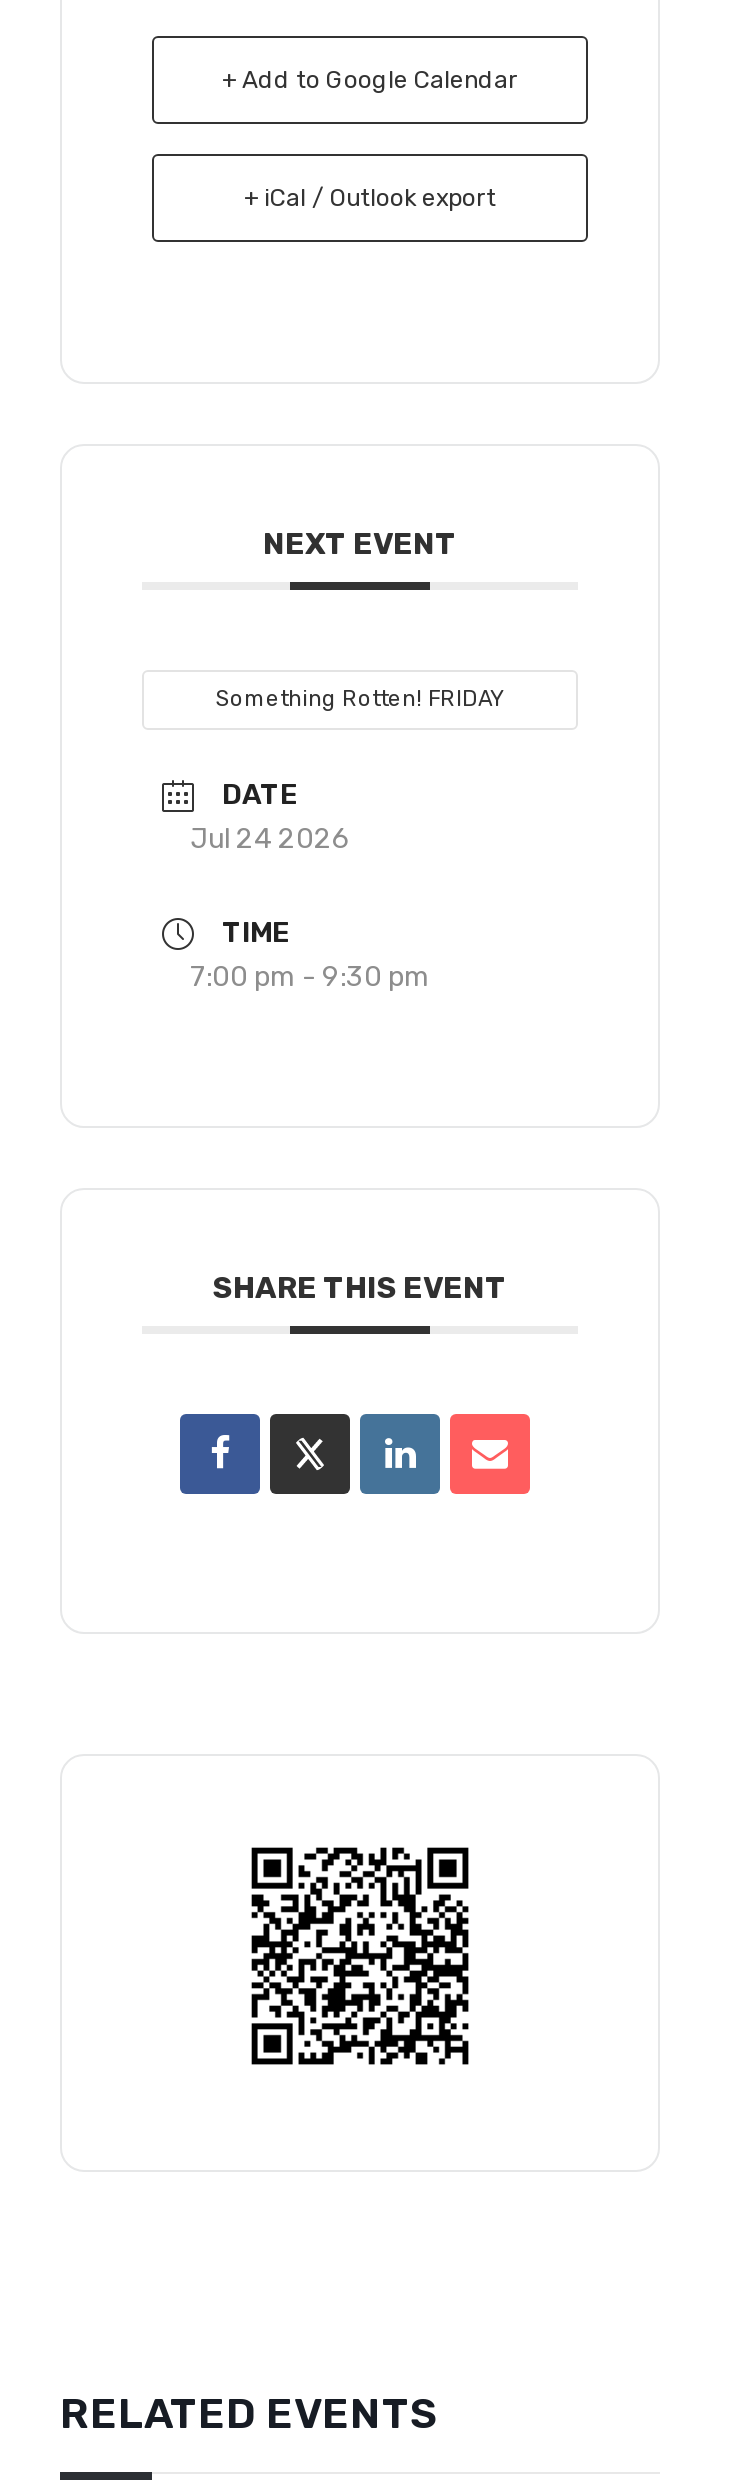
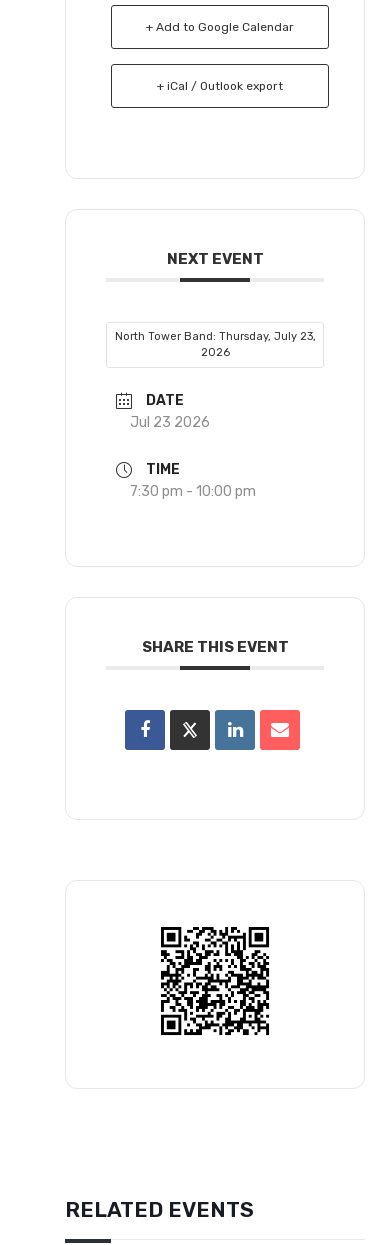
- Something Rotten! FRIDAY
+ North Tower Band: Thursday, July 23,
+ 2026

- Jul 24 2026
+ Jul 23 2026

- 7:00 pm - 9:30 pm
+ 7:30 pm - 10:00 pm
